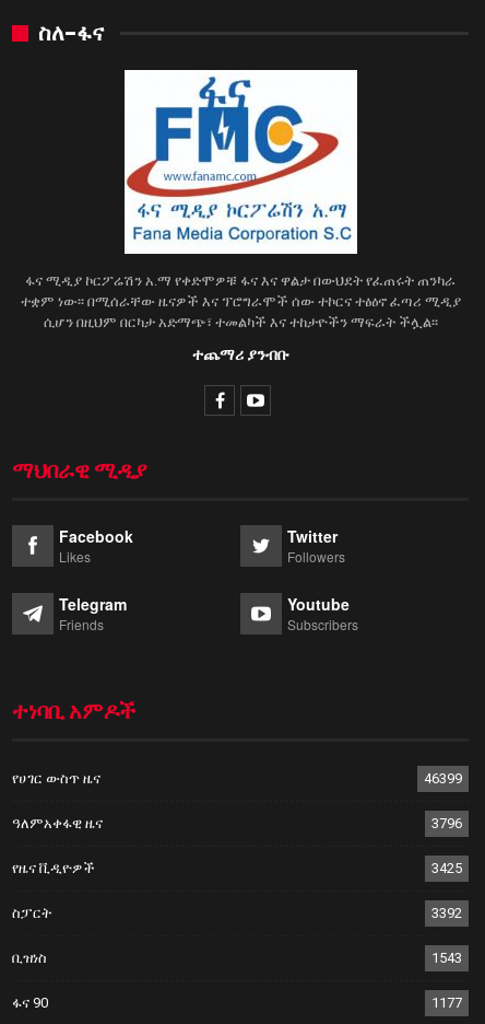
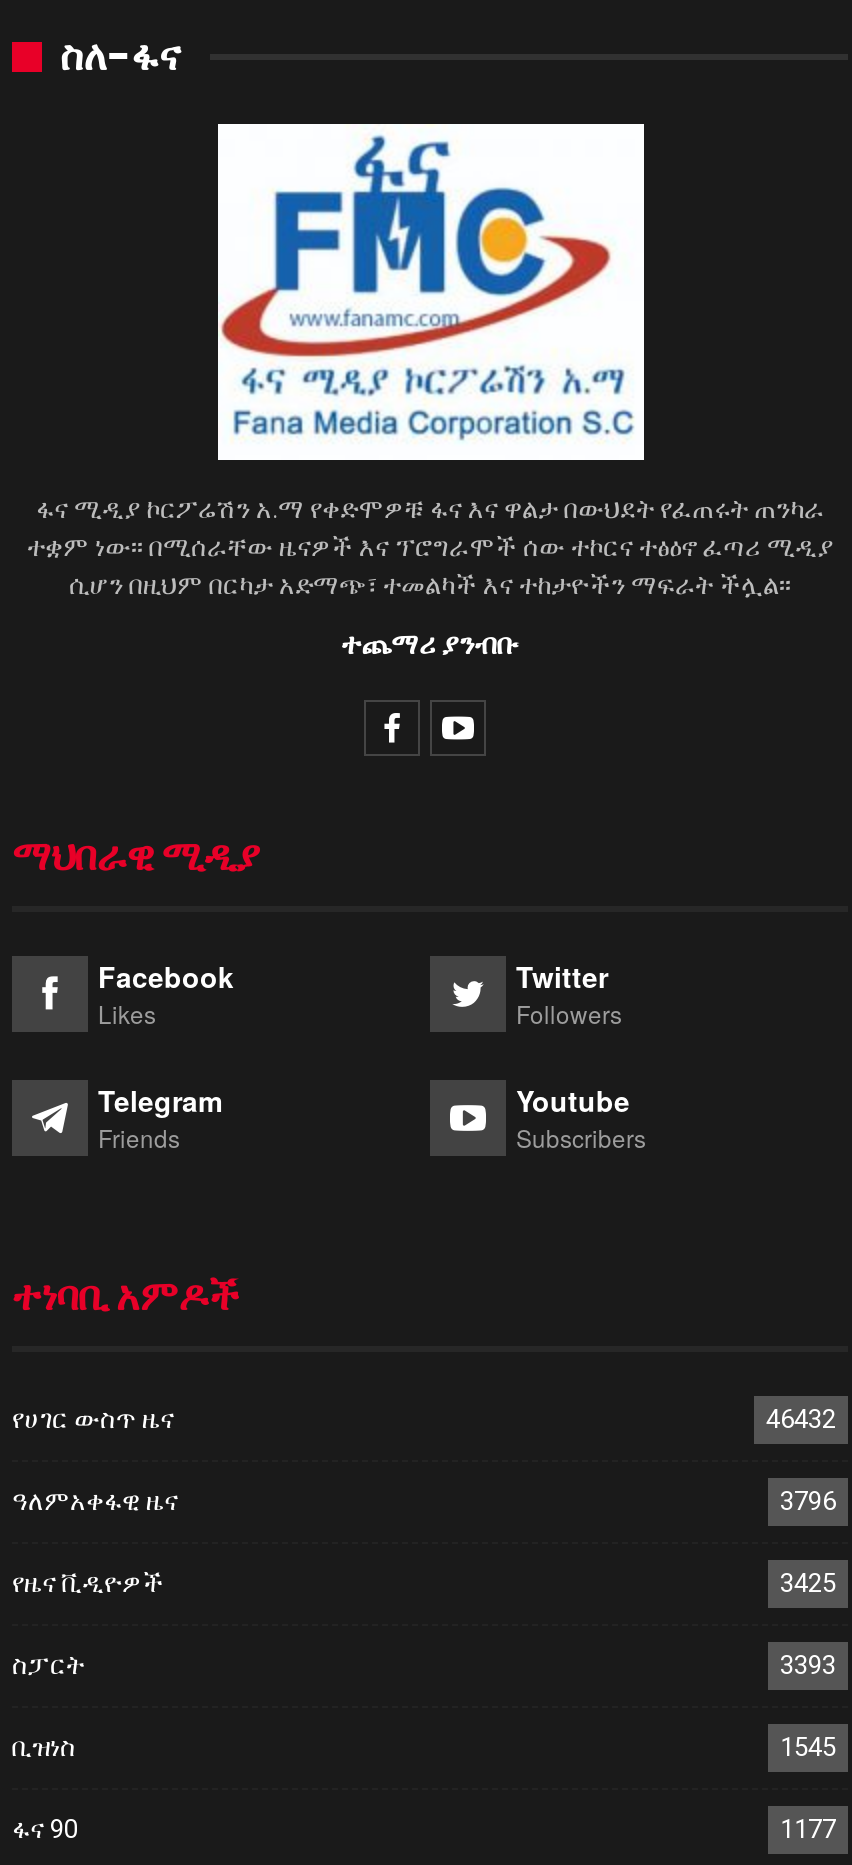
- 46399
+ 46432

- 3392
+ 3393

- 1543
+ 1545
